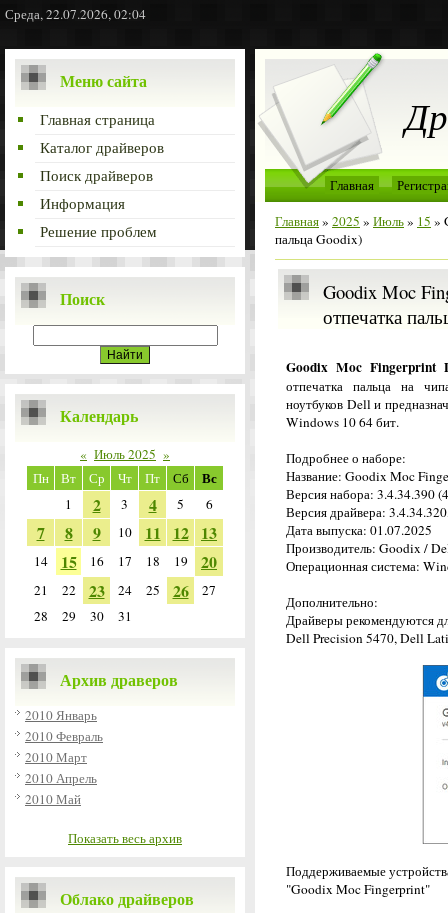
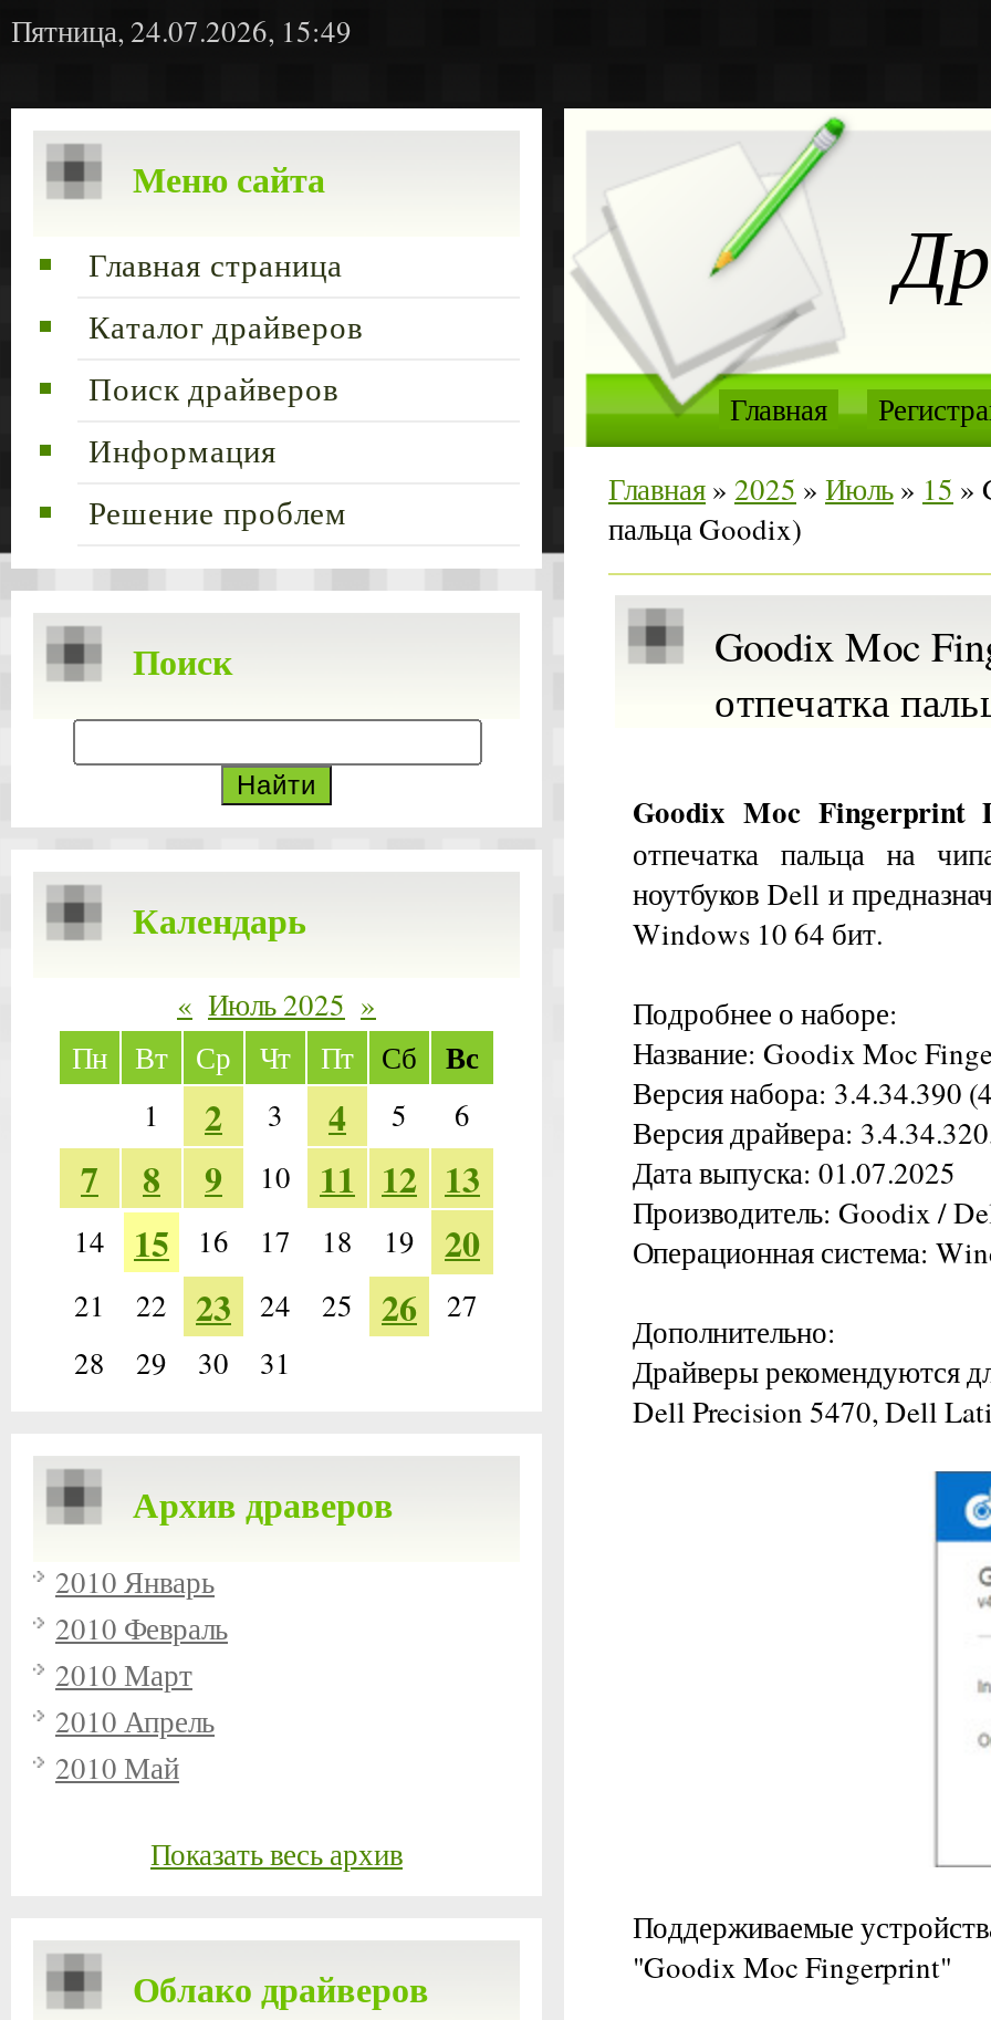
- Среда, 22.07.2026, 02:04
+ Пятница, 24.07.2026, 15:49
